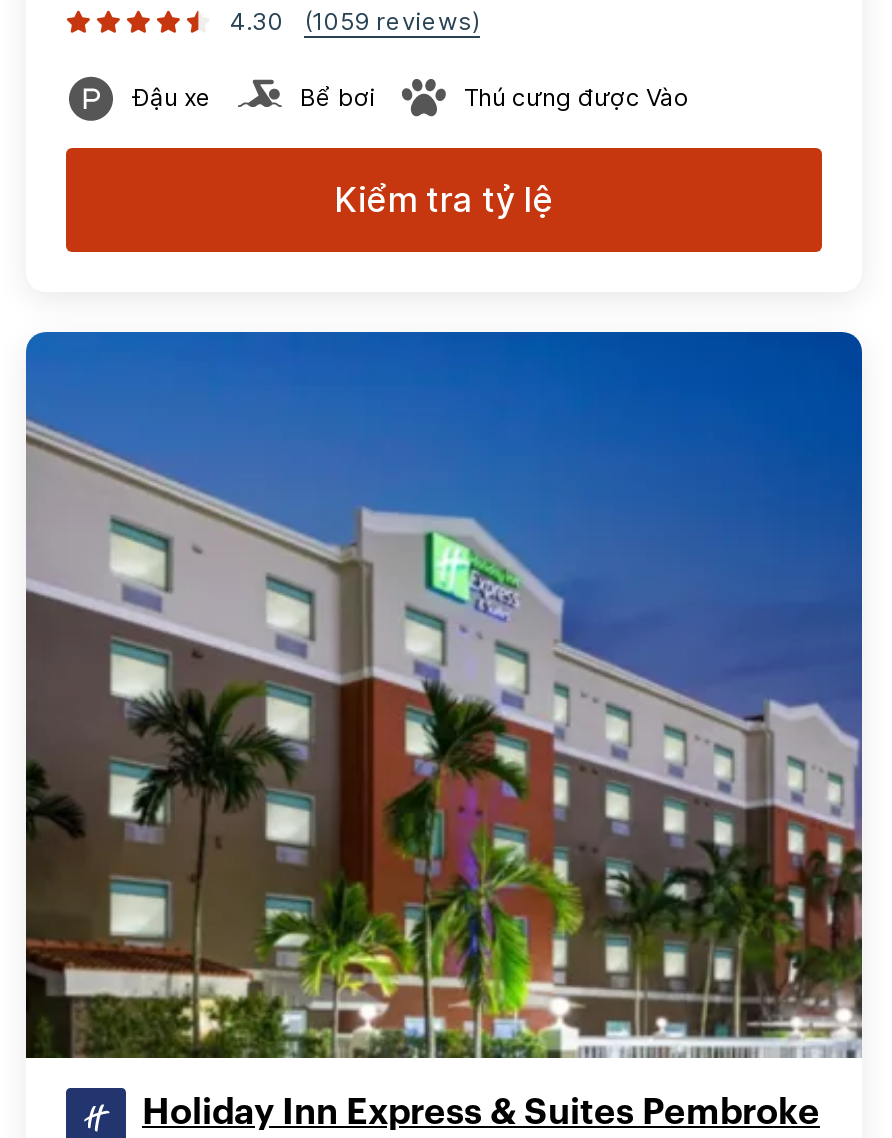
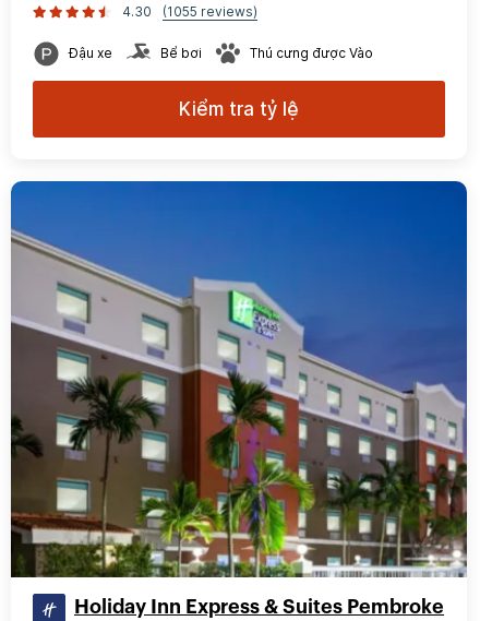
- 4.30 (1059 reviews)
+ 4.30 (1055 reviews)
